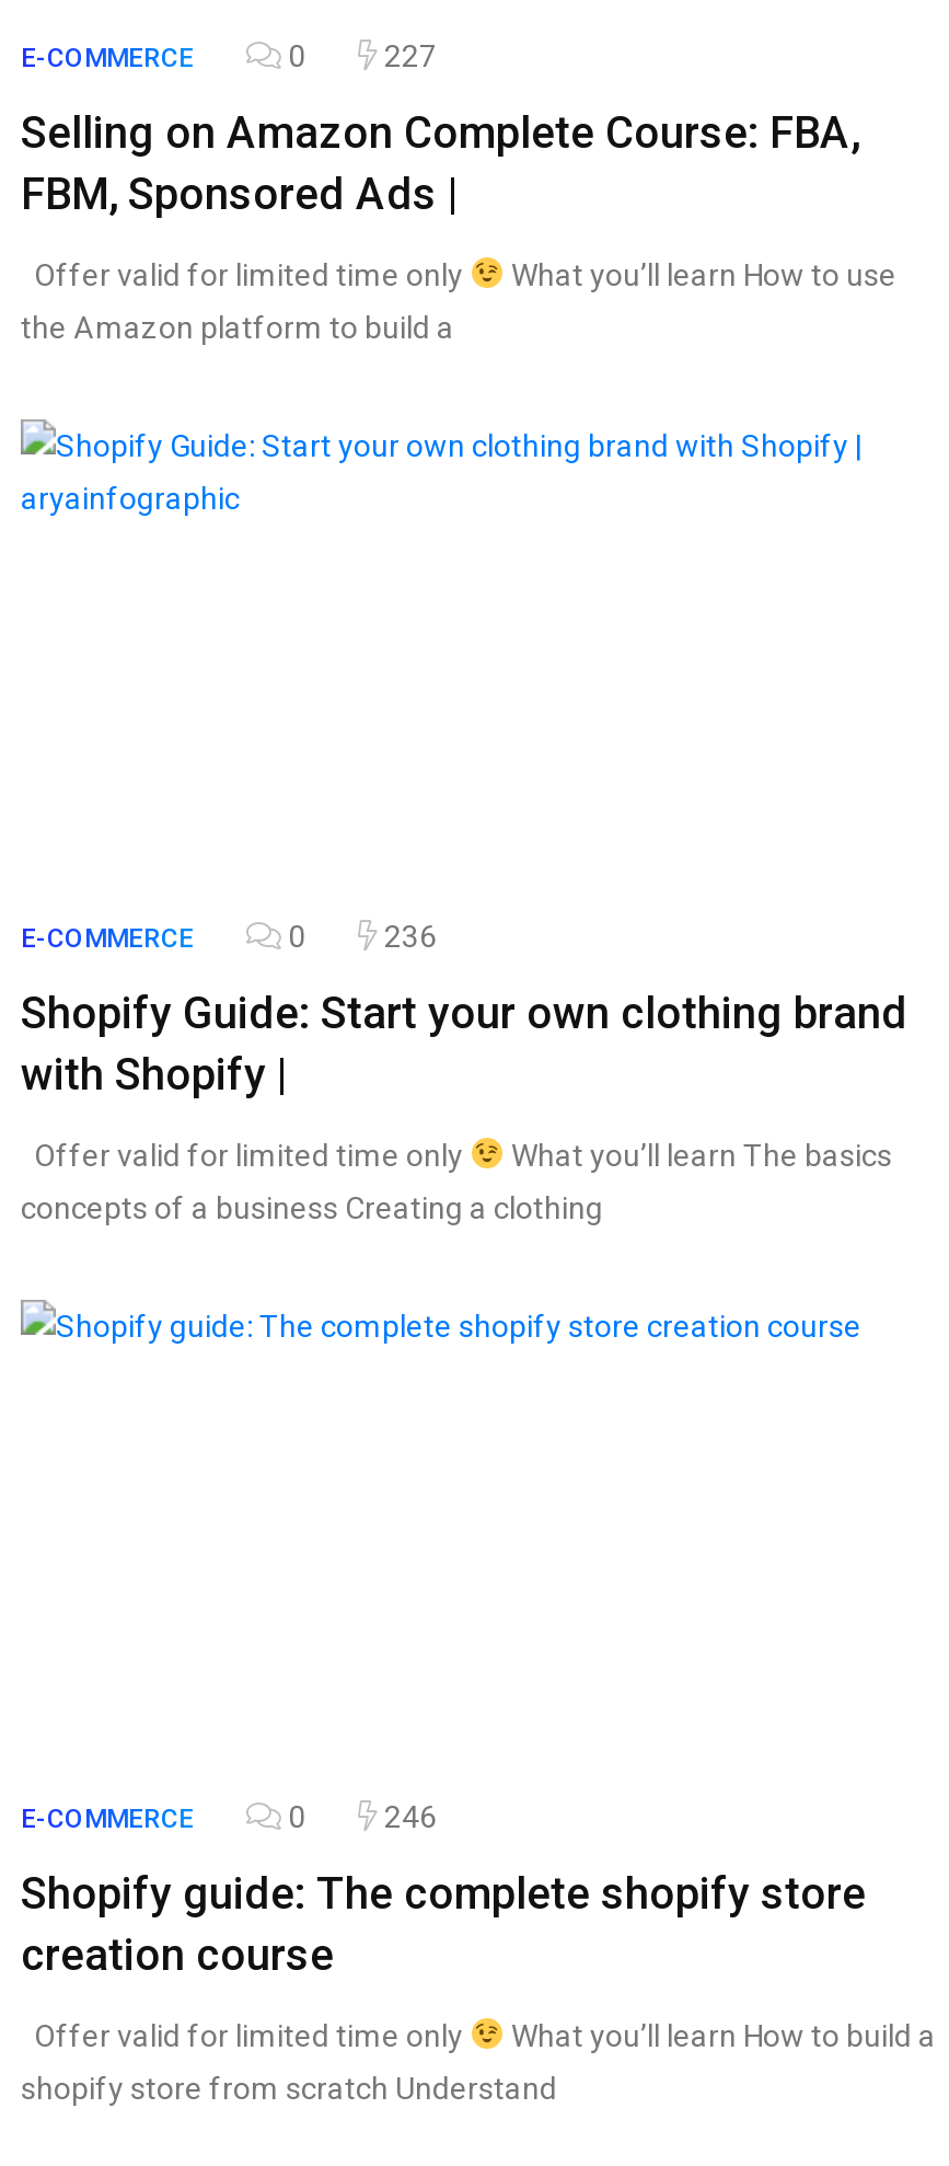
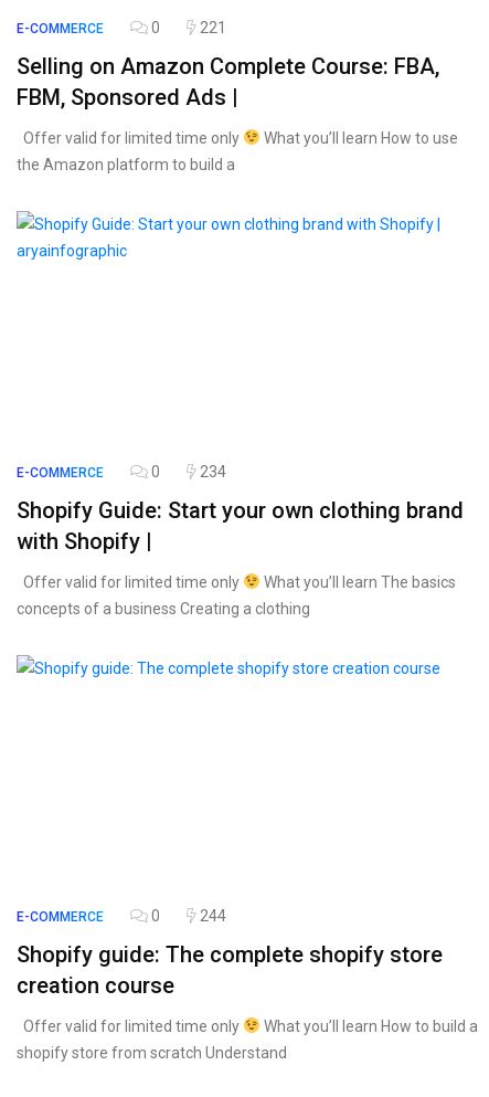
- 227
+ 221

- 236
+ 234

- 246
+ 244
